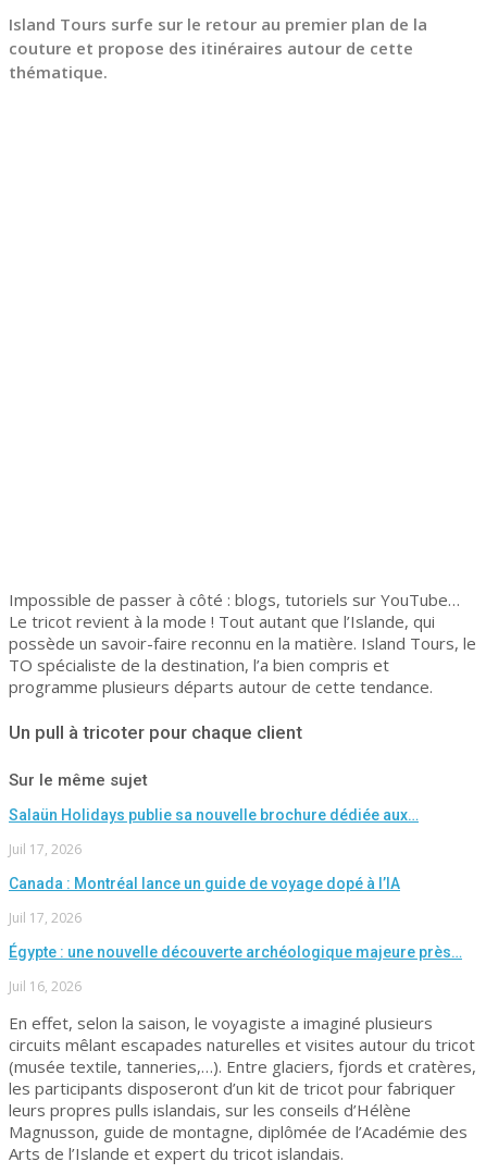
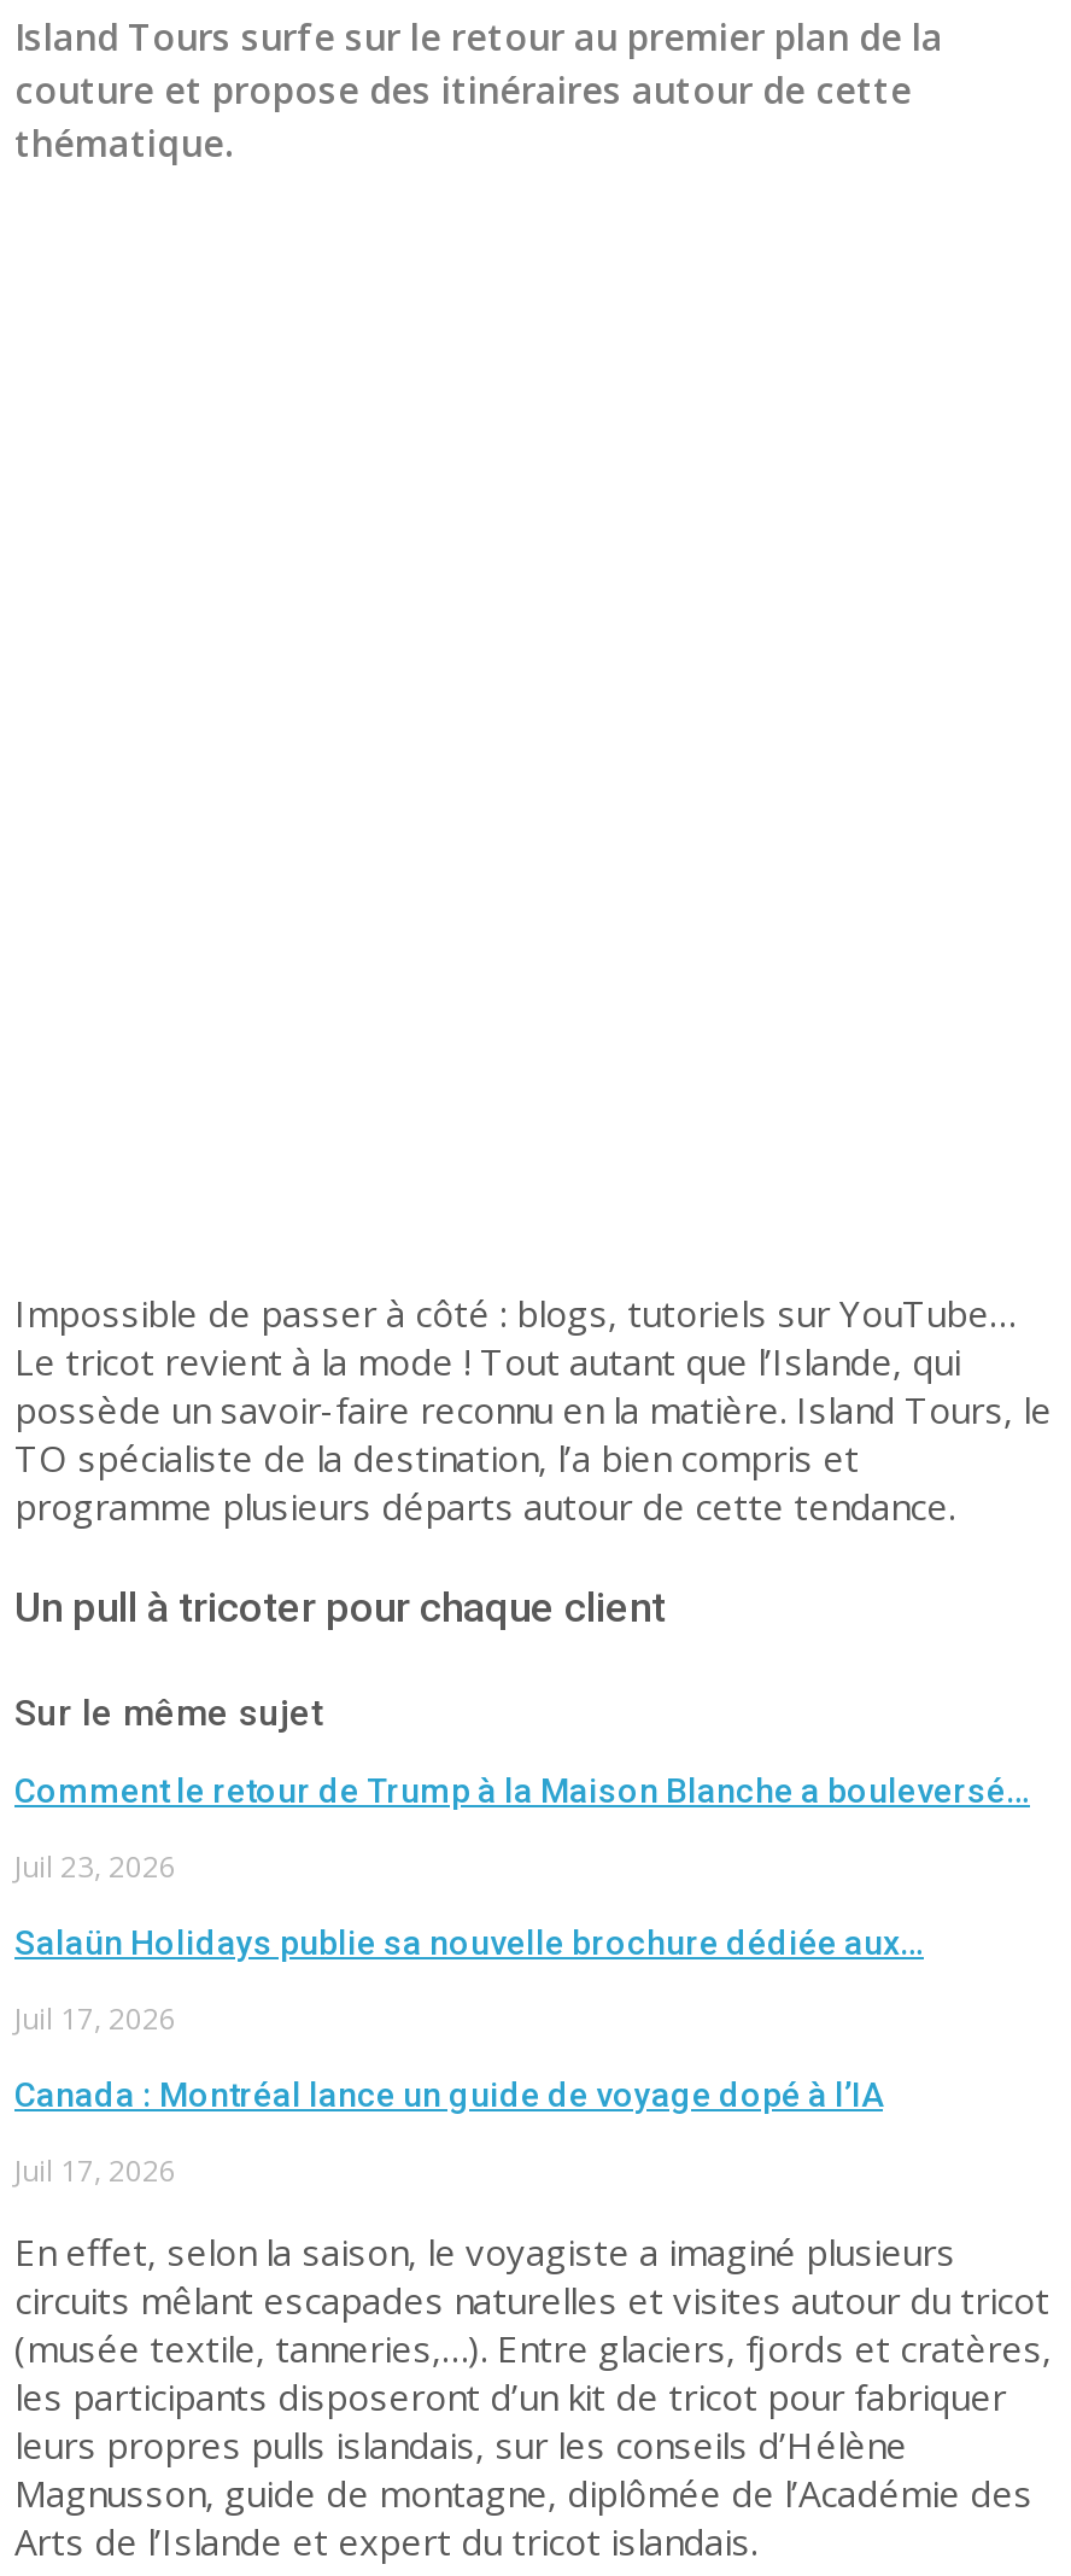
+ Comment le retour de Trump à la Maison Blanche a bouleversé…
+ Juil 23, 2026

moved down: Salaün Holidays publie sa nouvelle brochure dédiée aux… | Juil 17, 2026 | Canada : Montréal lance un guide de voyage dopé à l’IA | Juil 17, 2026

- Égypte : une nouvelle découverte archéologique majeure près…
- Juil 16, 2026
